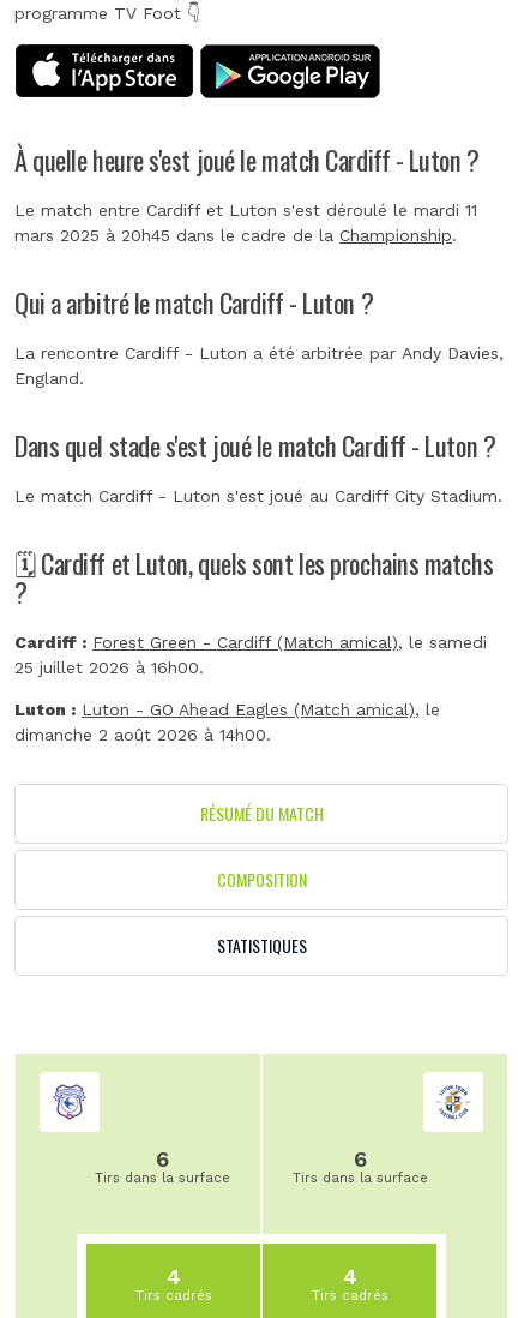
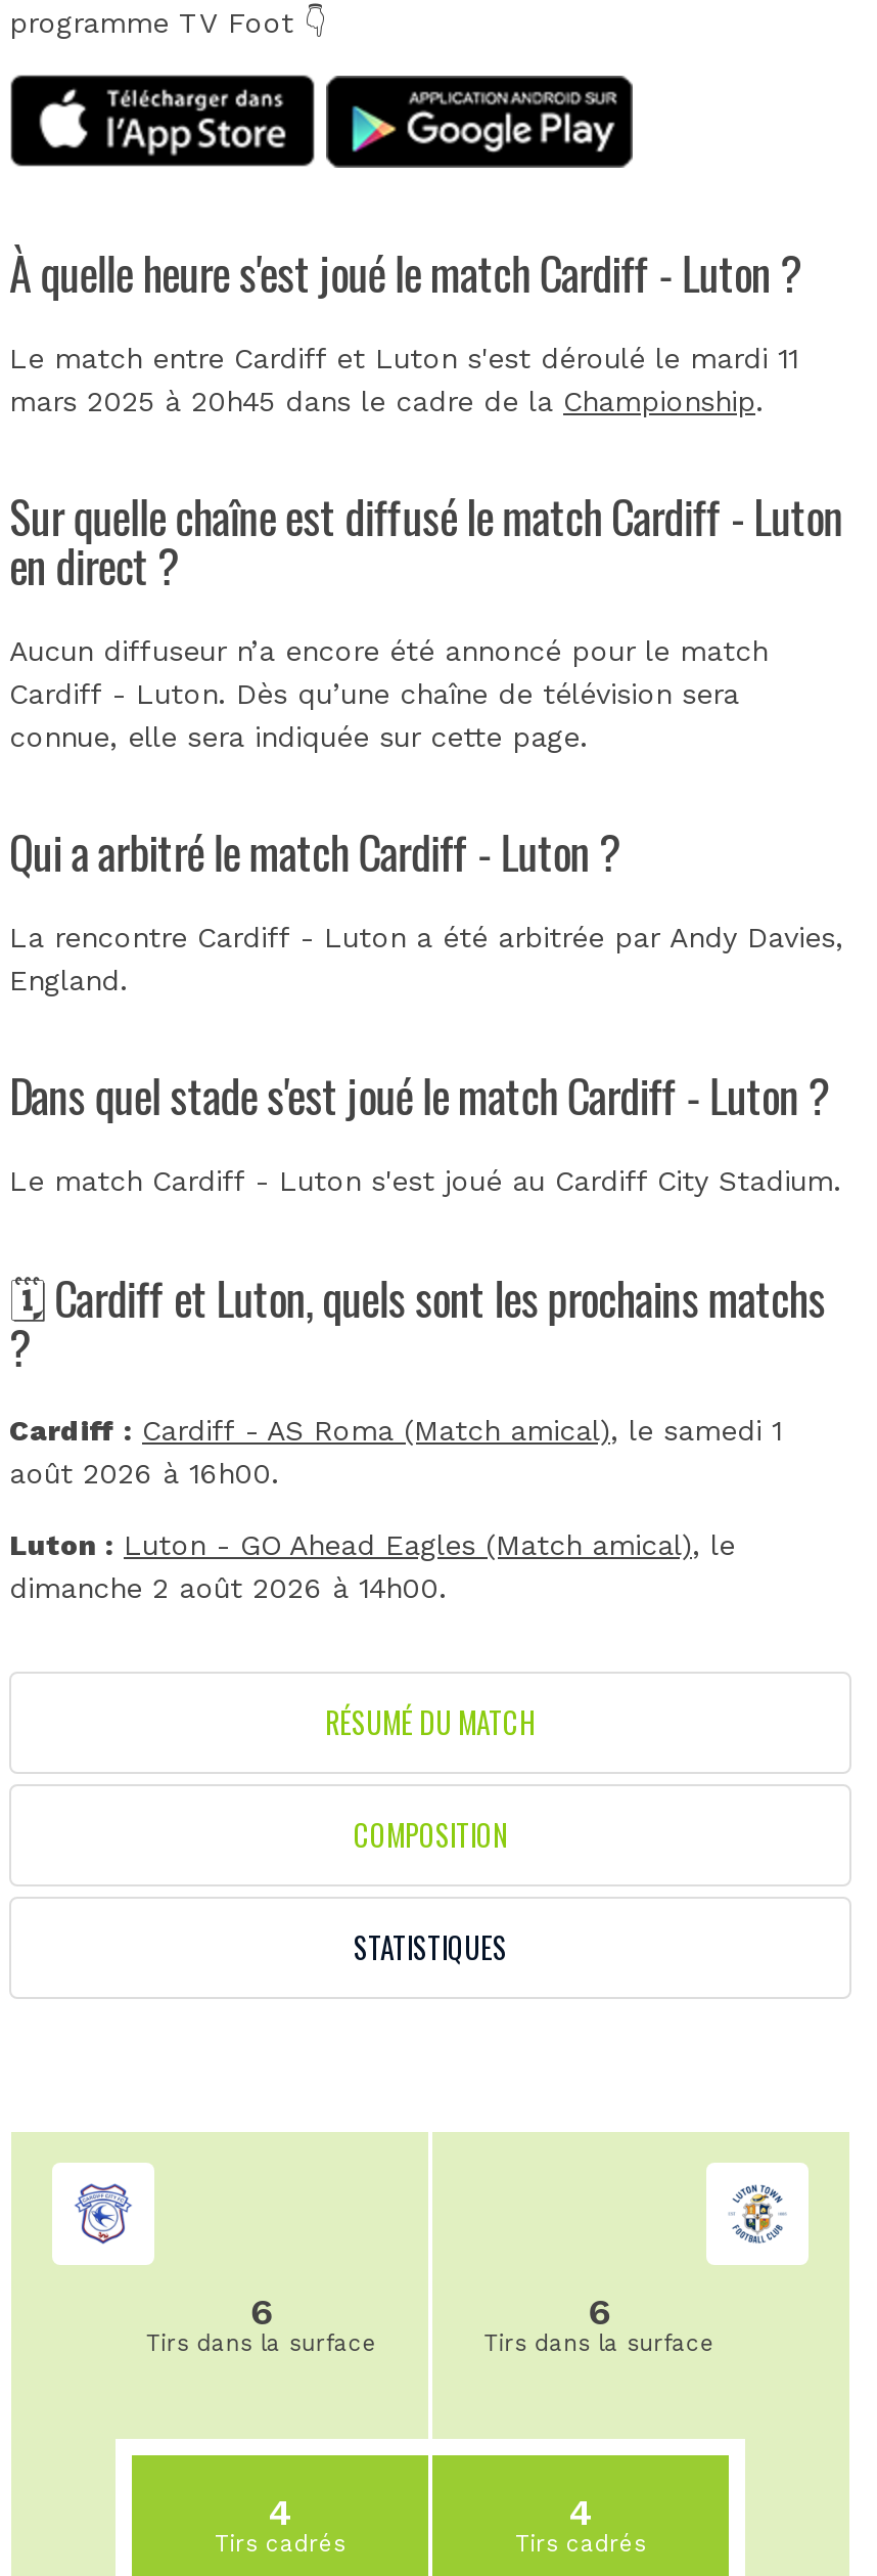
+ Sur quelle chaîne est diffusé le match Cardiff - Luton
+ en direct ?
+ Aucun diffuseur n’a encore été annoncé pour le match
+ Cardiff - Luton. Dès qu’une chaîne de télévision sera
+ connue, elle sera indiquée sur cette page.

- Cardiff : Forest Green - Cardiff (Match amical), le samedi
- 25 juillet 2026 à 16h00.
+ Cardiff : Cardiff - AS Roma (Match amical), le samedi 1
+ août 2026 à 16h00.
